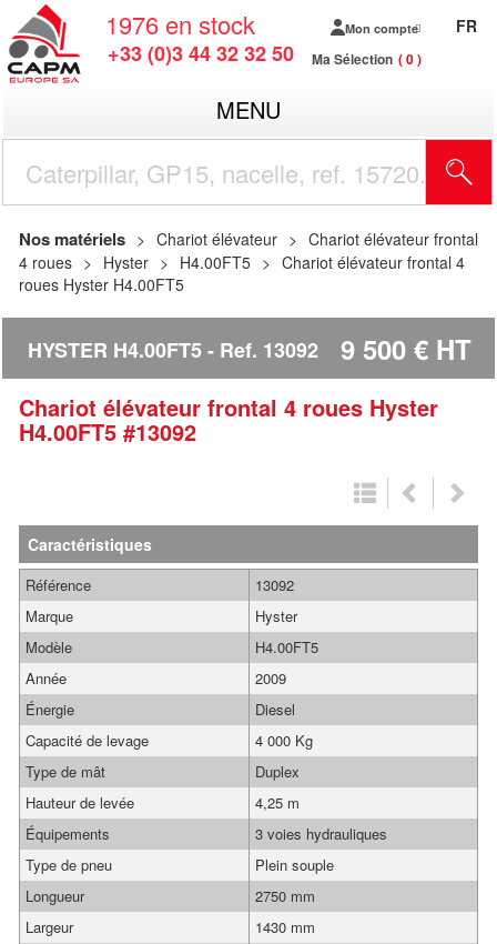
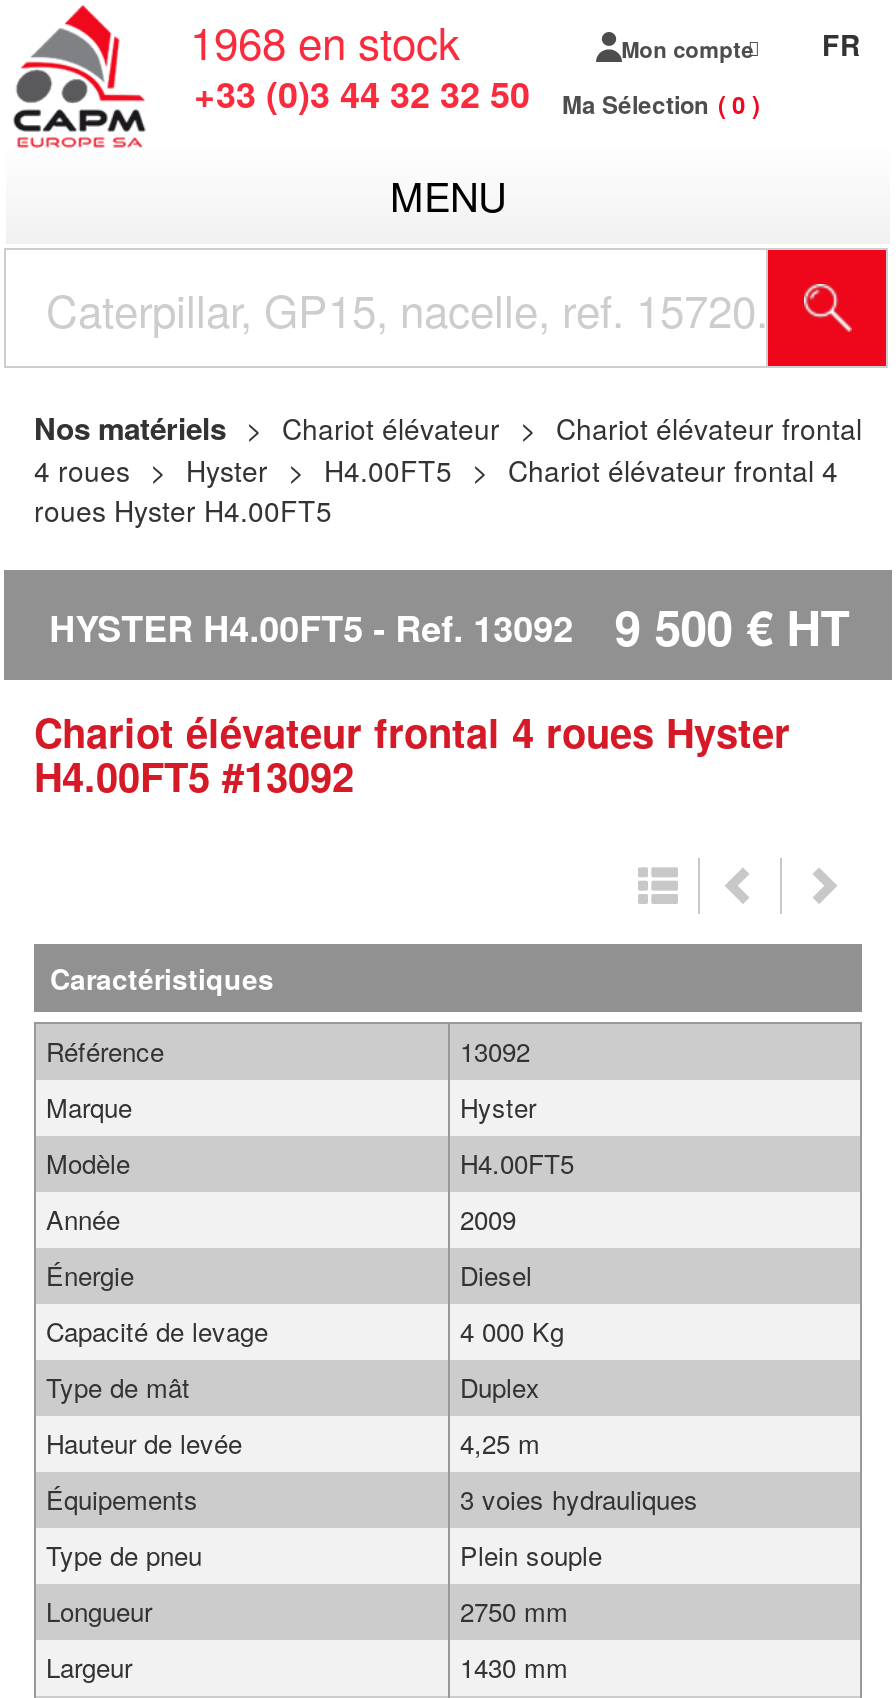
- 1976 en stock
+ 1968 en stock
